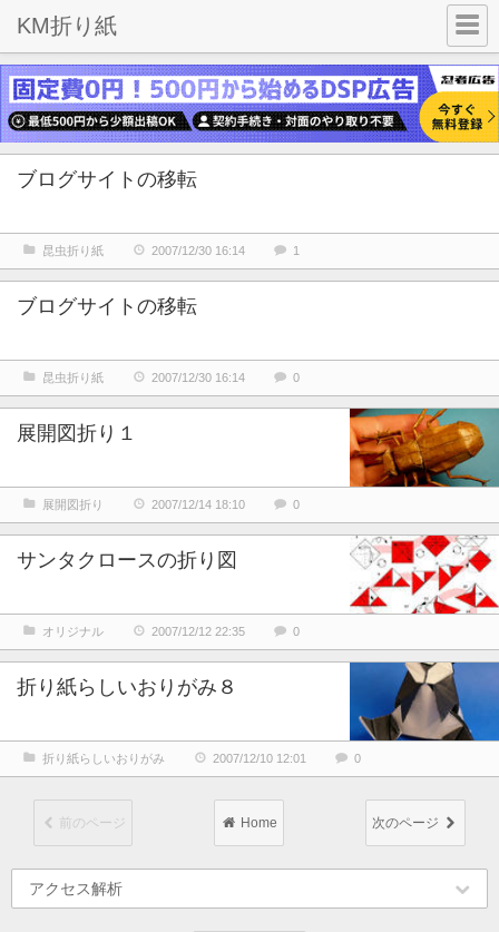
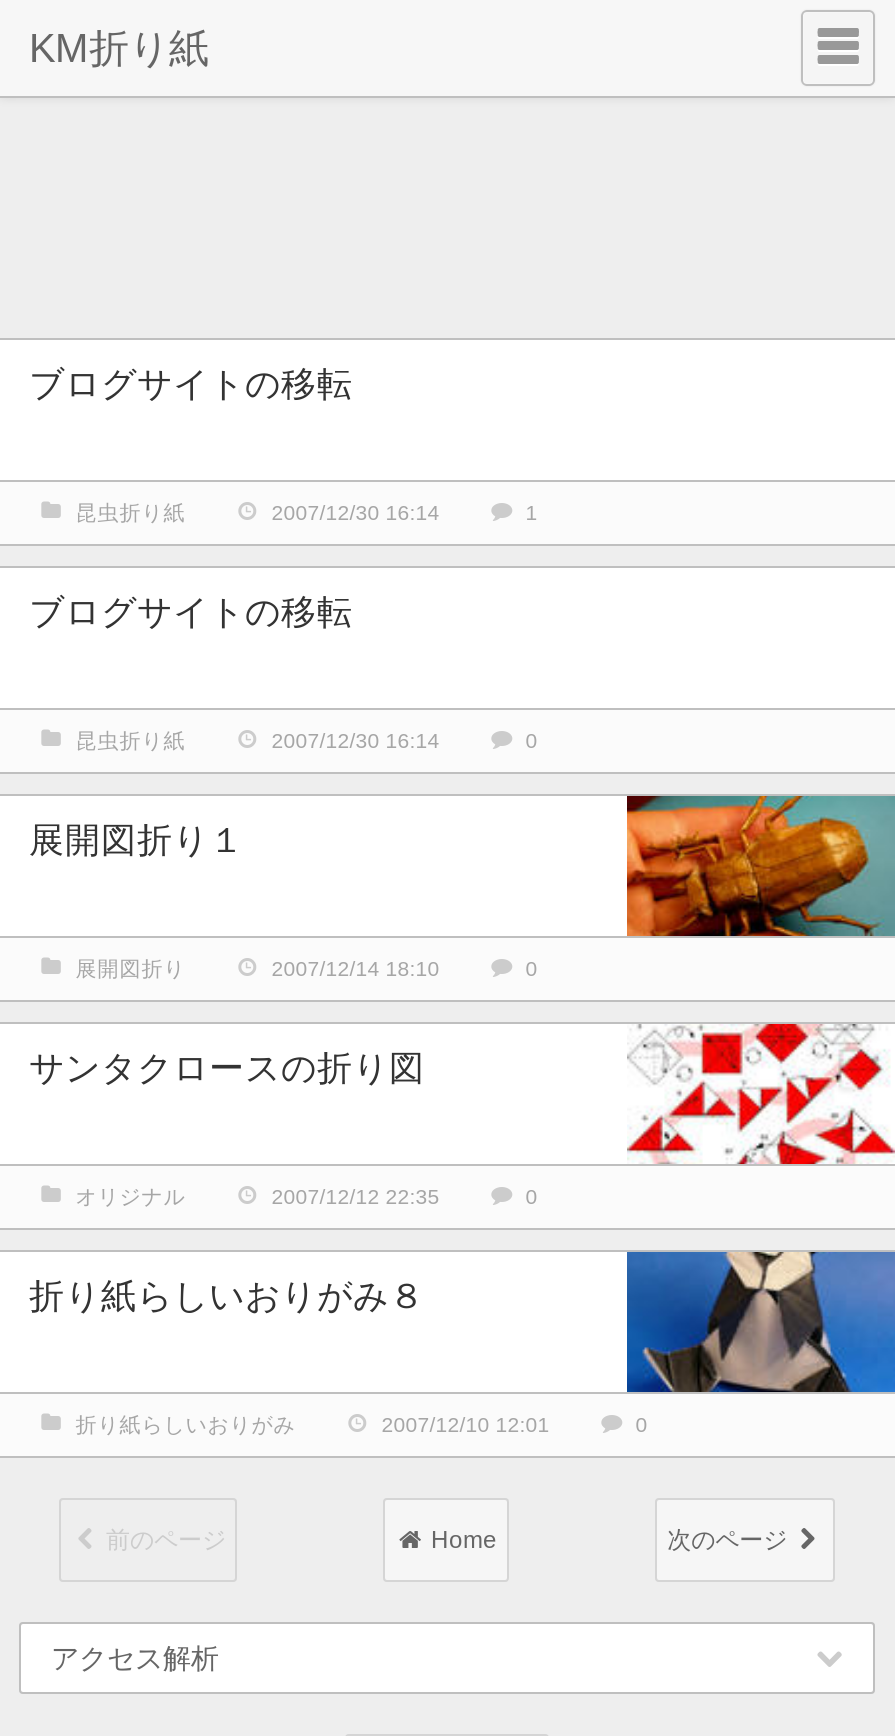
- [image]
